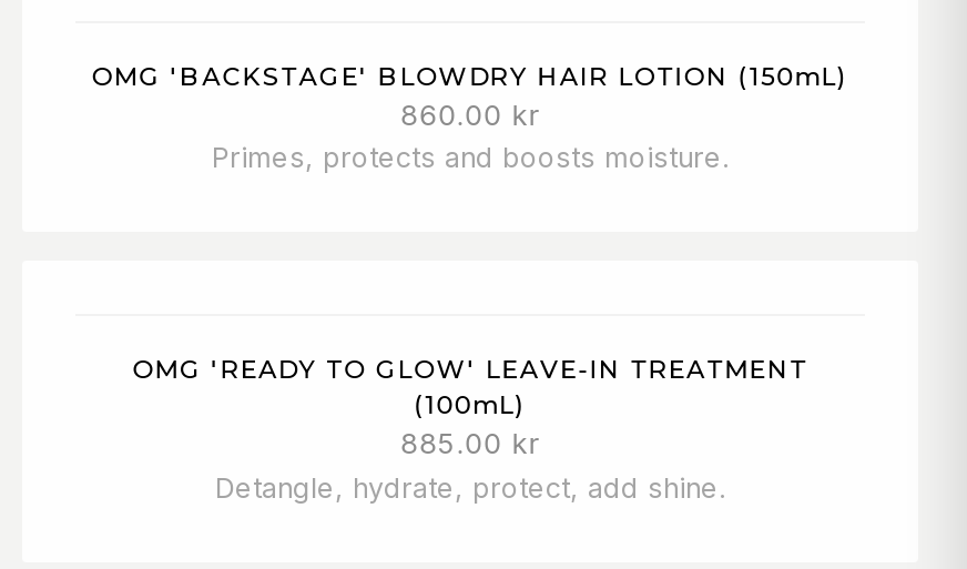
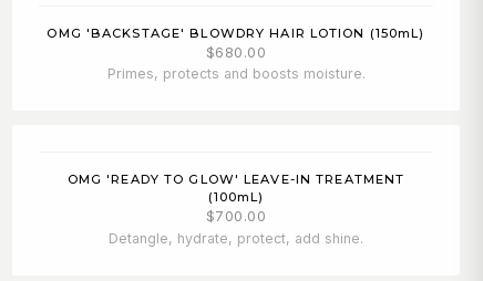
- 860.00 kr
+ $680.00

- 885.00 kr
+ $700.00
